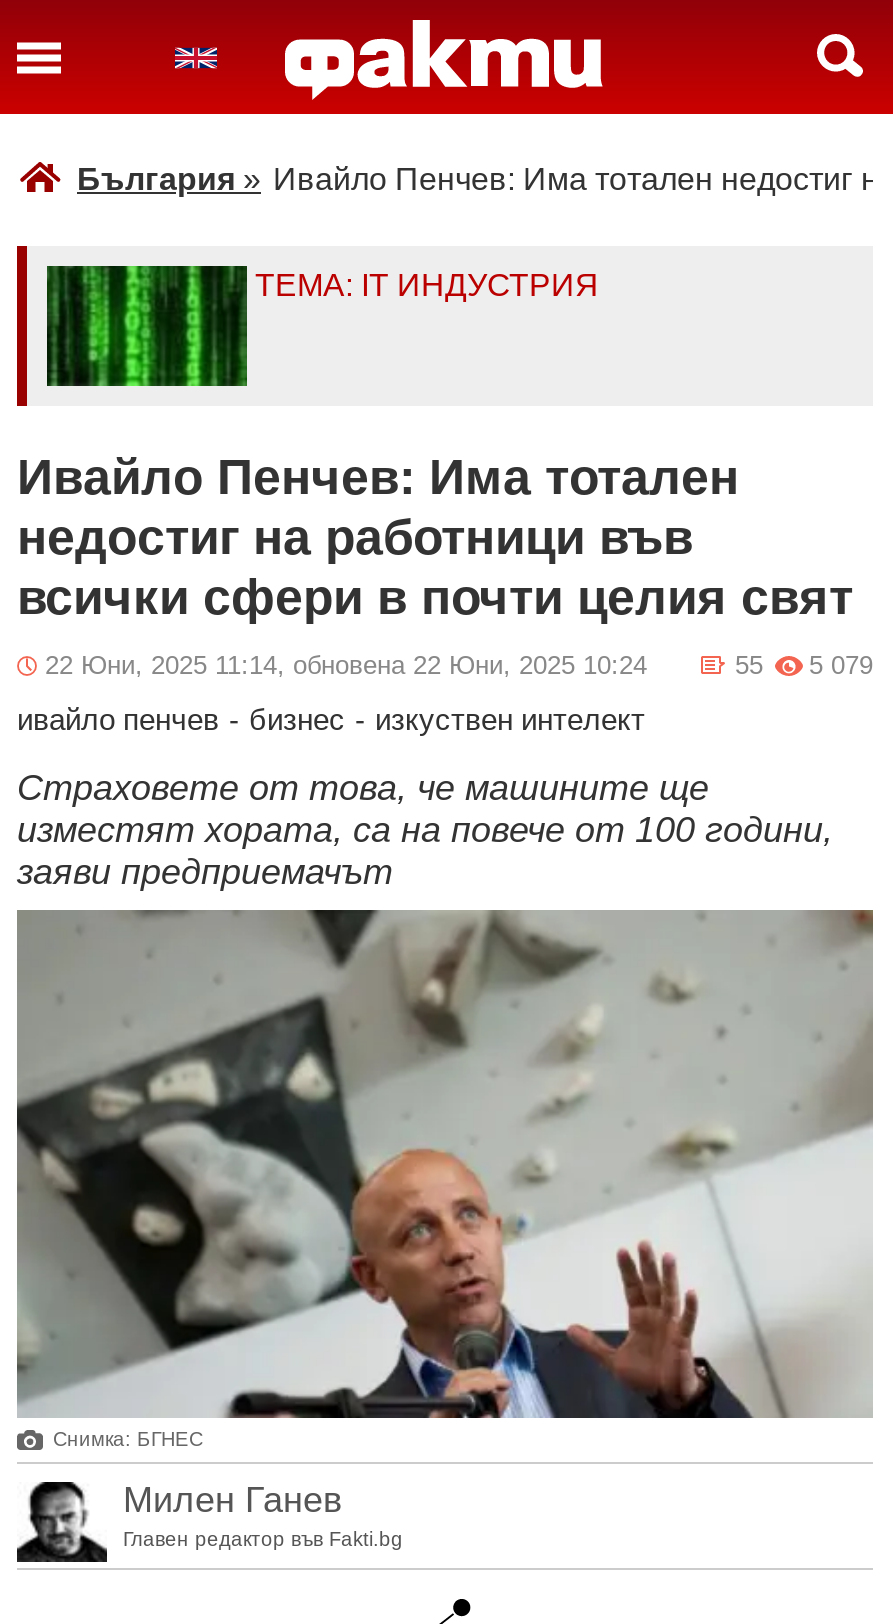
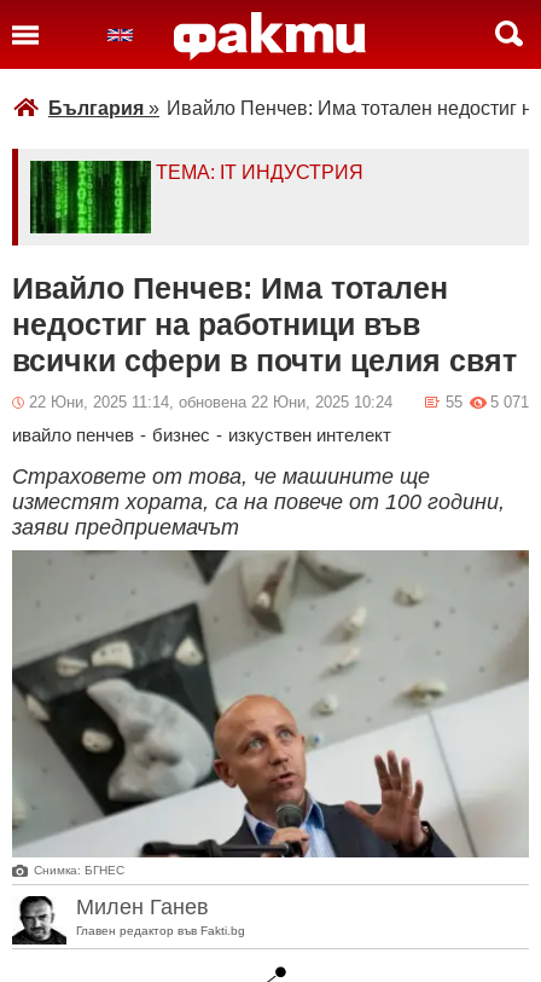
- 55 5 079
+ 55 5 071
